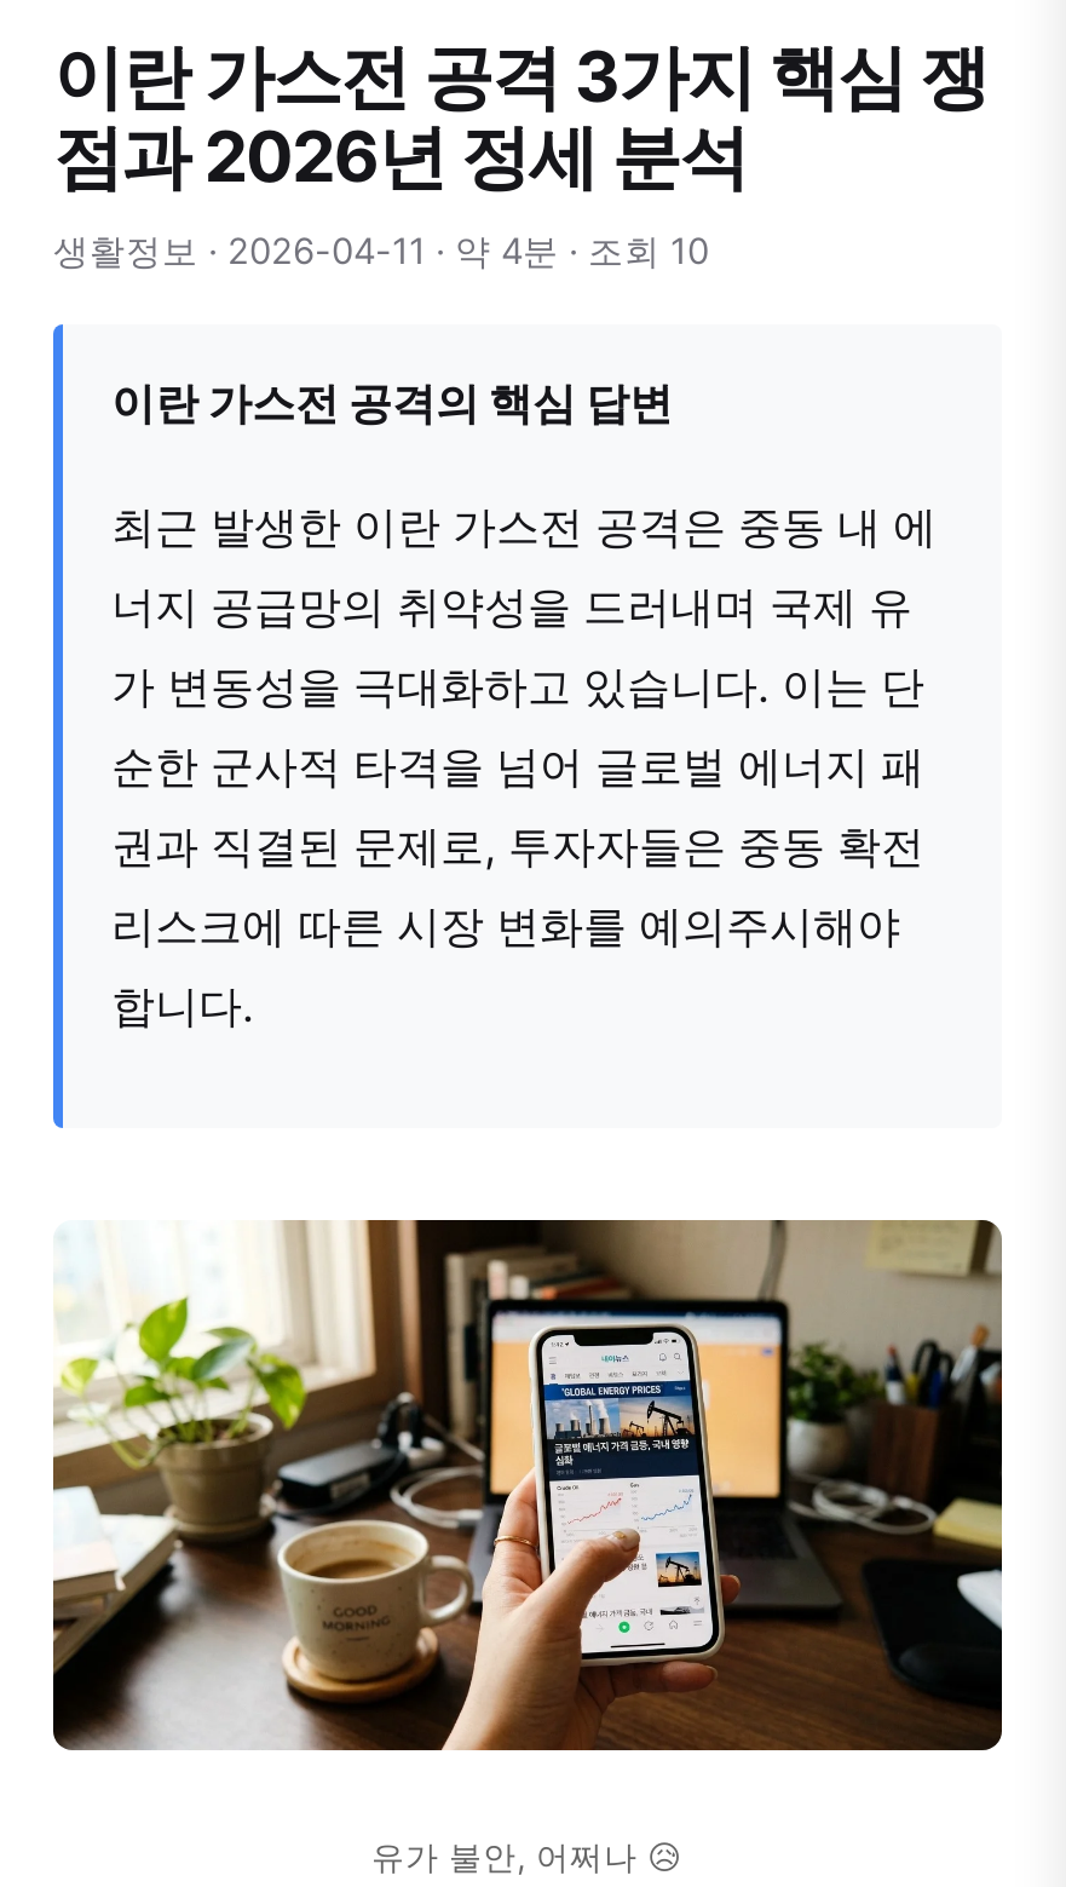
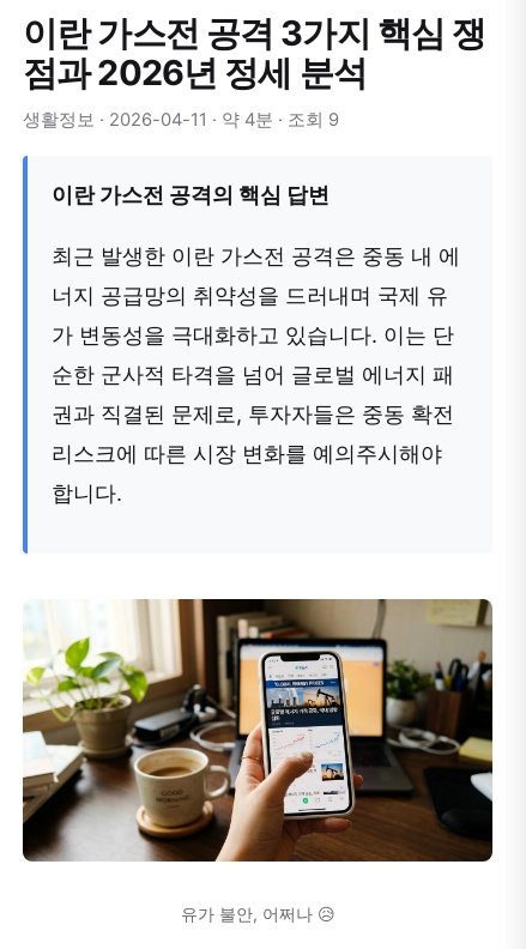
- 생활정보 · 2026-04-11 · 약 4분 · 조회 10
+ 생활정보 · 2026-04-11 · 약 4분 · 조회 9
